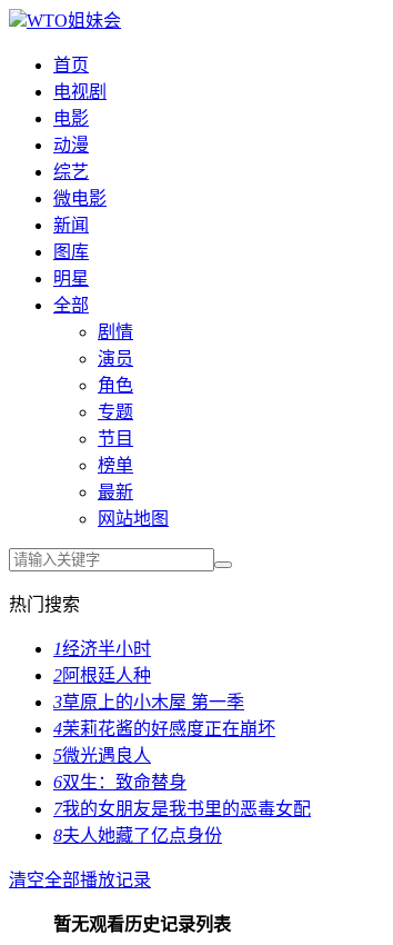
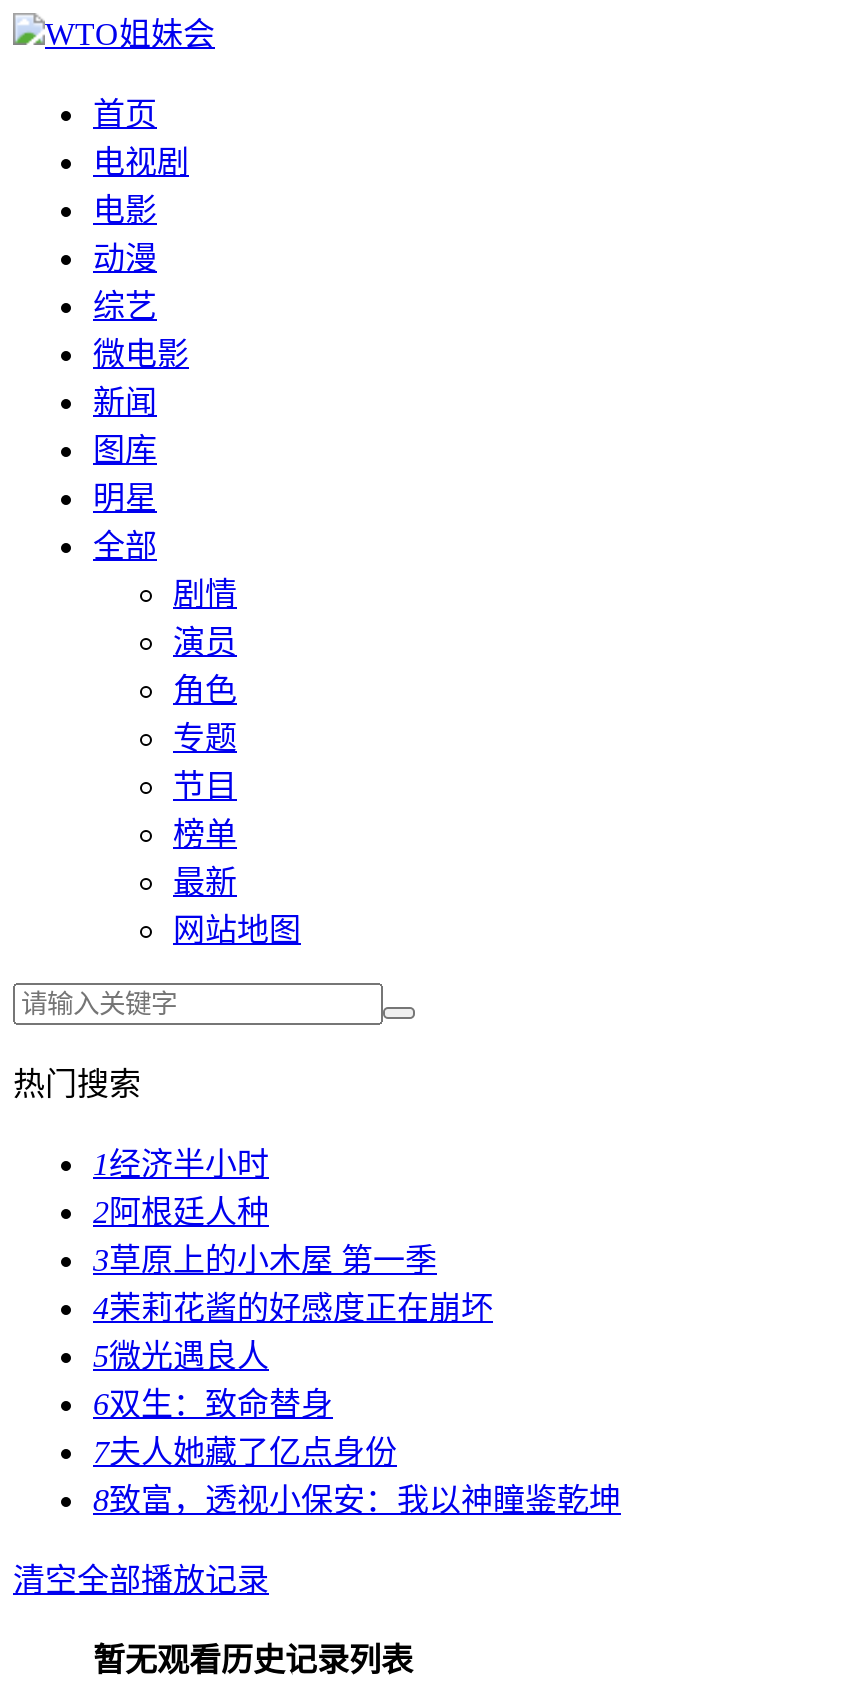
- 7我的女朋友是我书里的恶毒女配
- 8夫人她藏了亿点身份
+ 7夫人她藏了亿点身份
+ 8致富，透视小保安：我以神瞳鉴乾坤
